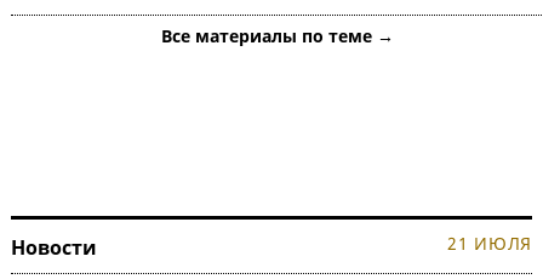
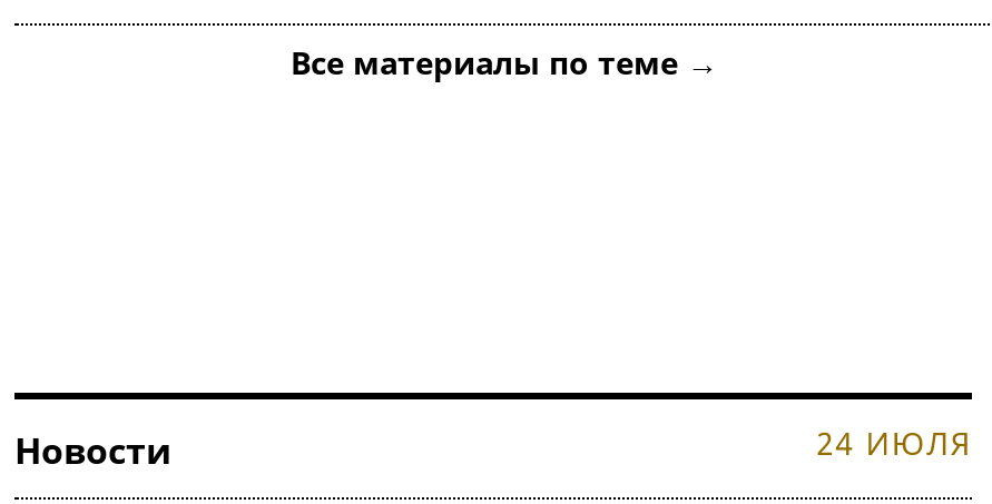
- 21 ИЮЛЯ
+ 24 ИЮЛЯ
